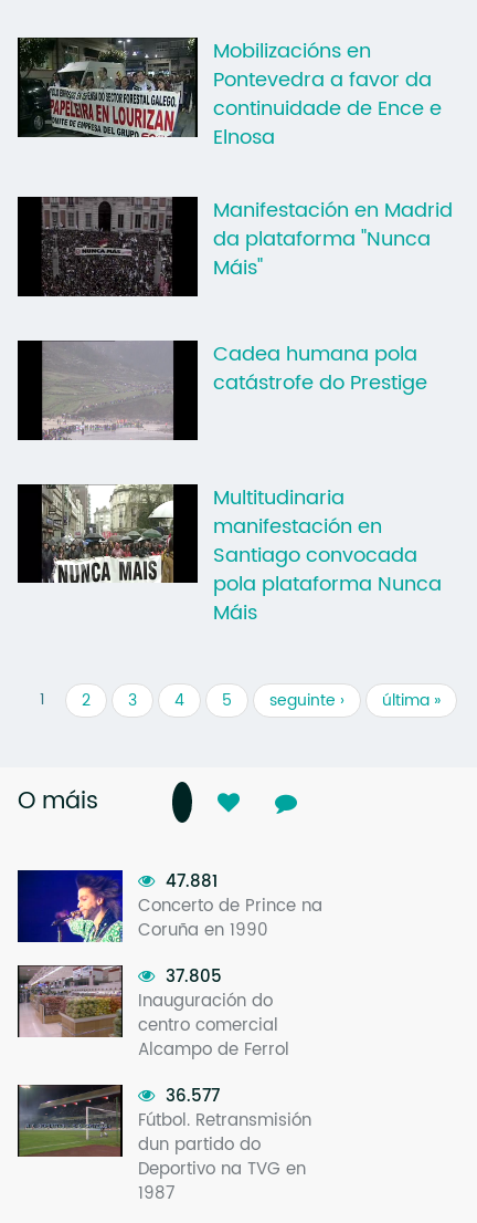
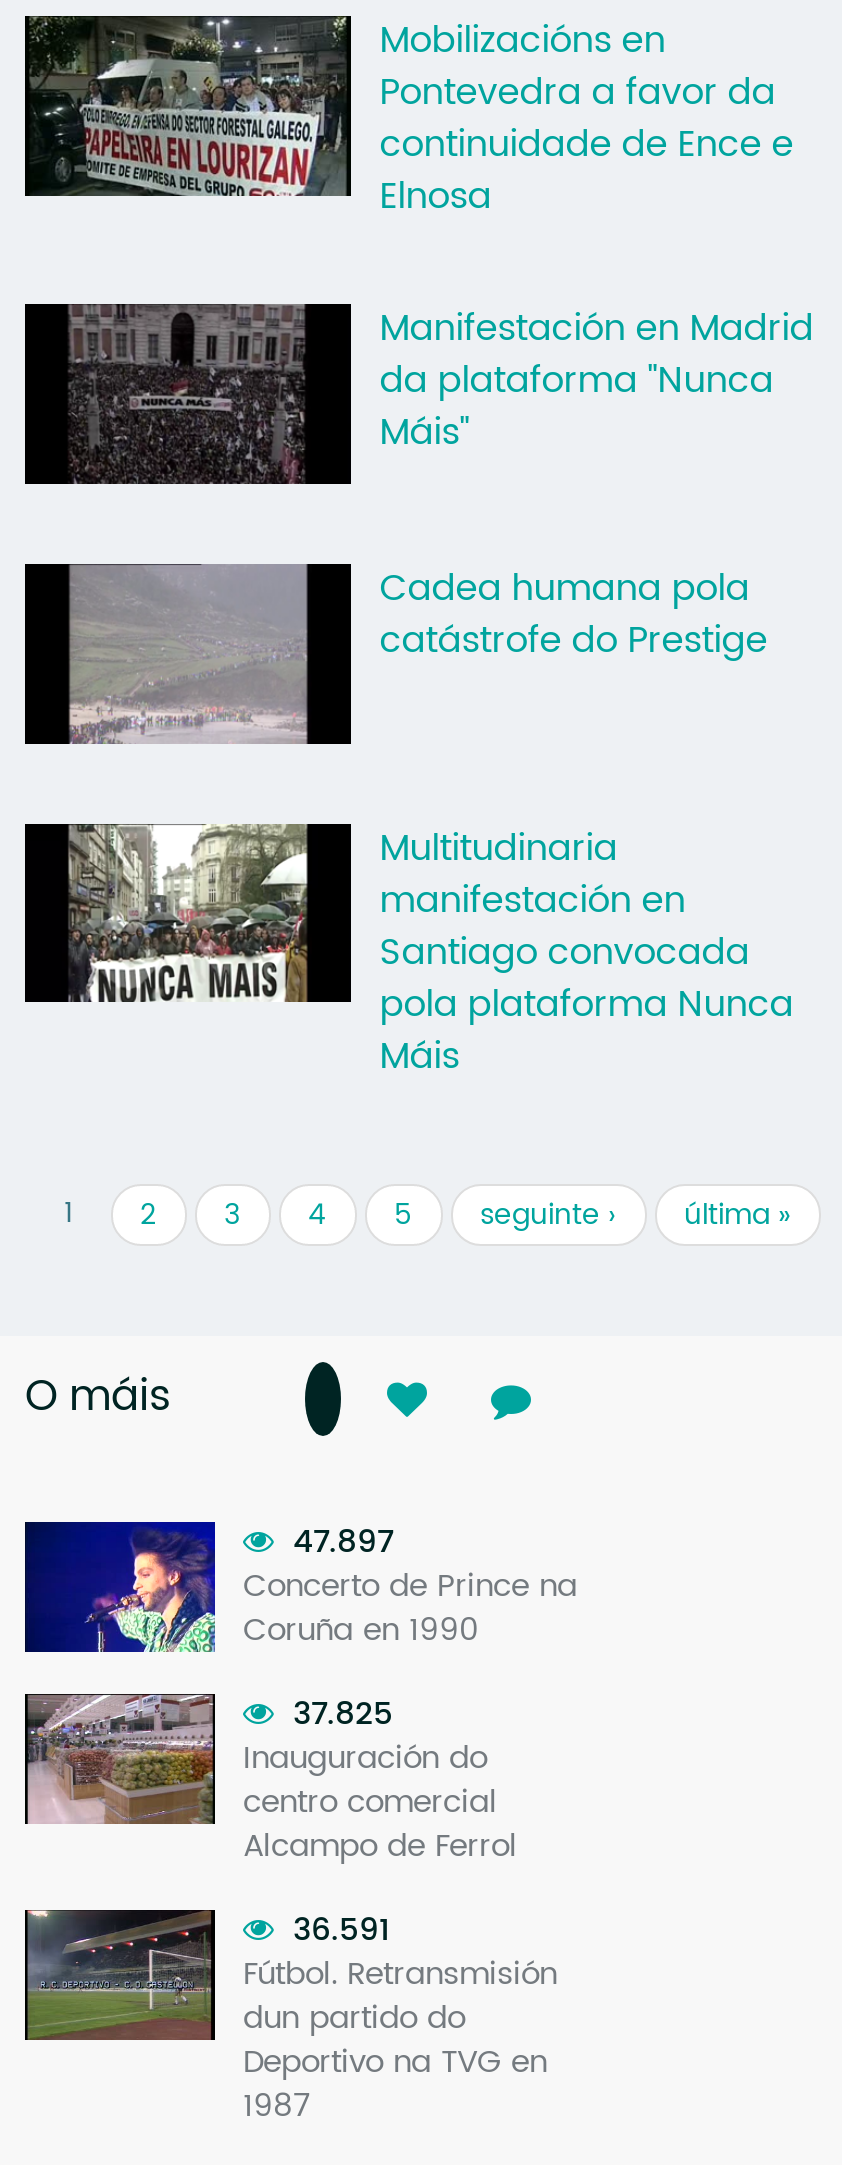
- 47.881
+ 47.897

- 37.805
+ 37.825

- 36.577
+ 36.591
